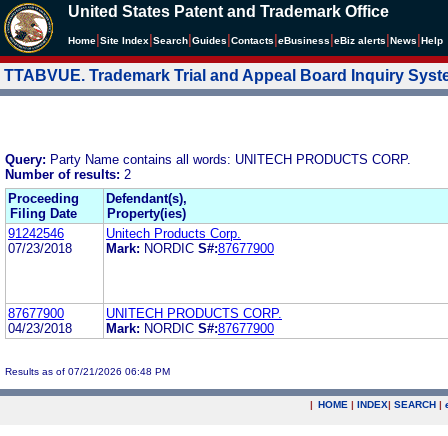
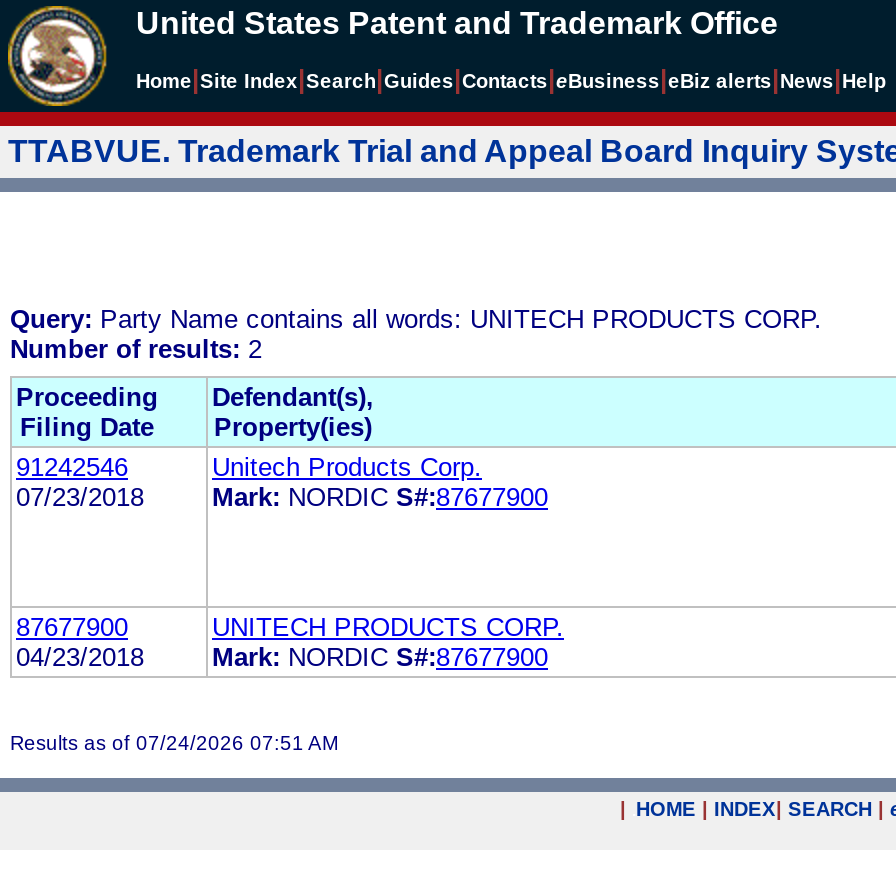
- Results as of 07/21/2026 06:48 PM
+ Results as of 07/24/2026 07:51 AM
